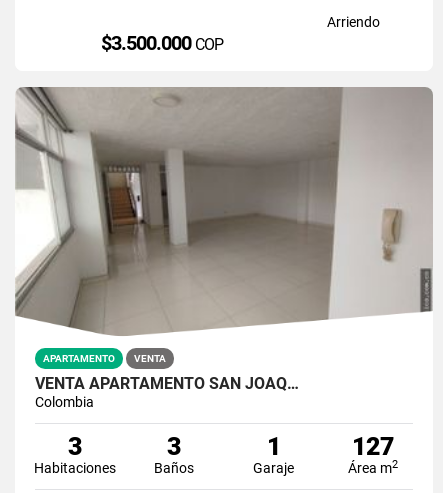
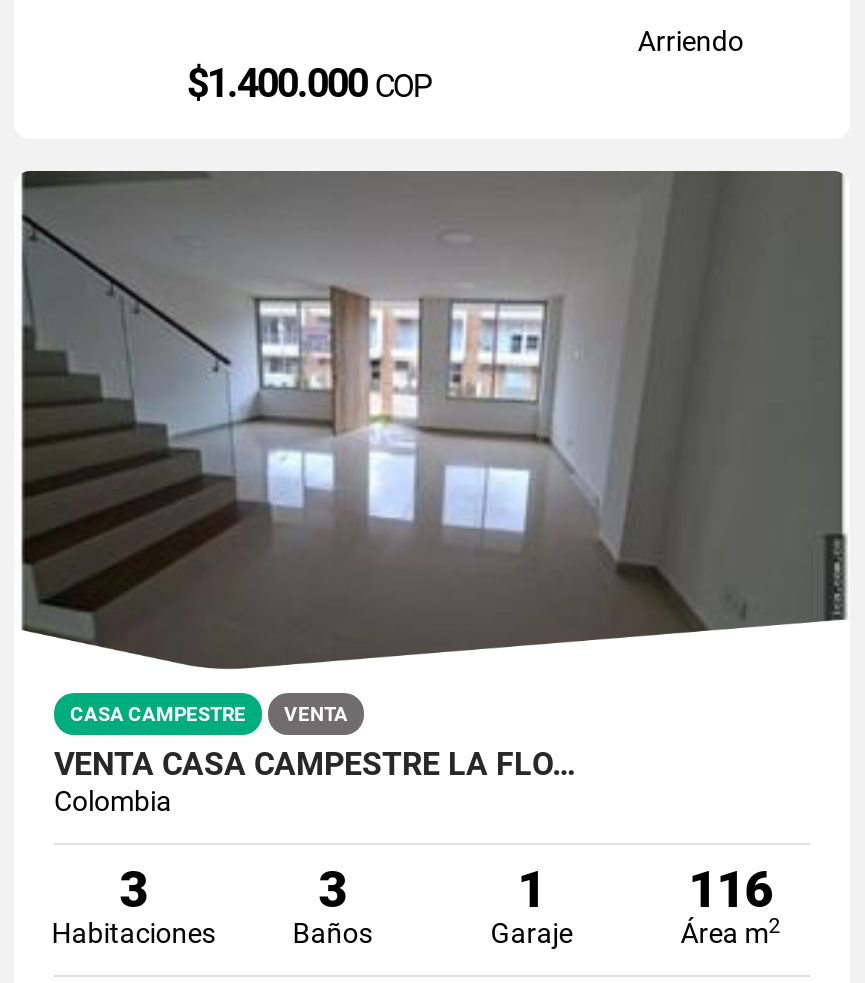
- $3.500.000COP
+ $1.400.000COP

- [image]
- APARTAMENTO
+ [image]
+ CASA CAMPESTRE

- VENTA APARTAMENTO SAN JOAQ…
+ VENTA CASA CAMPESTRE LA FLO…

- 127
+ 116
